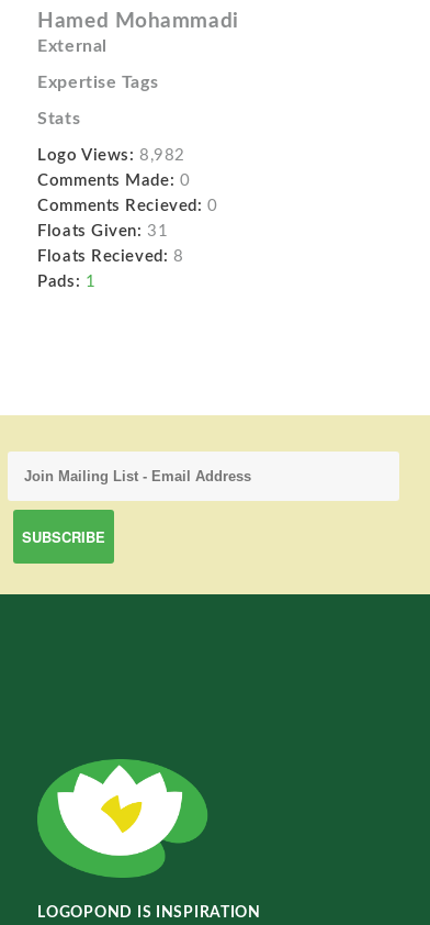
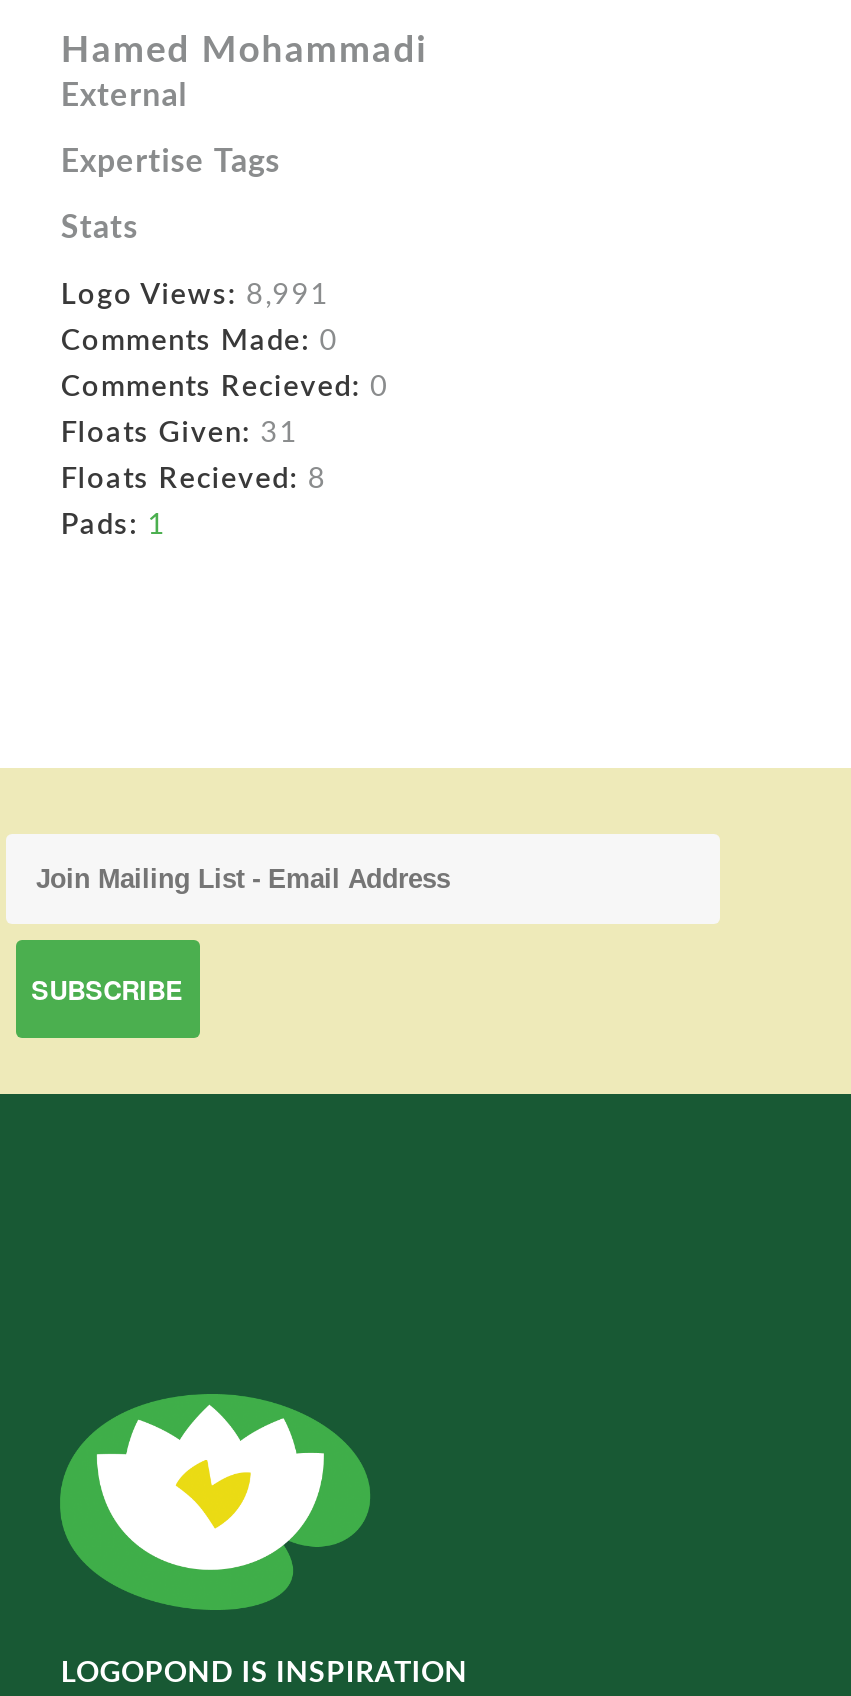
- Logo Views: 8,982
+ Logo Views: 8,991
